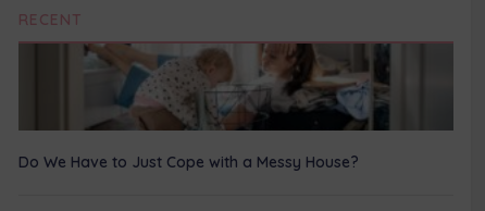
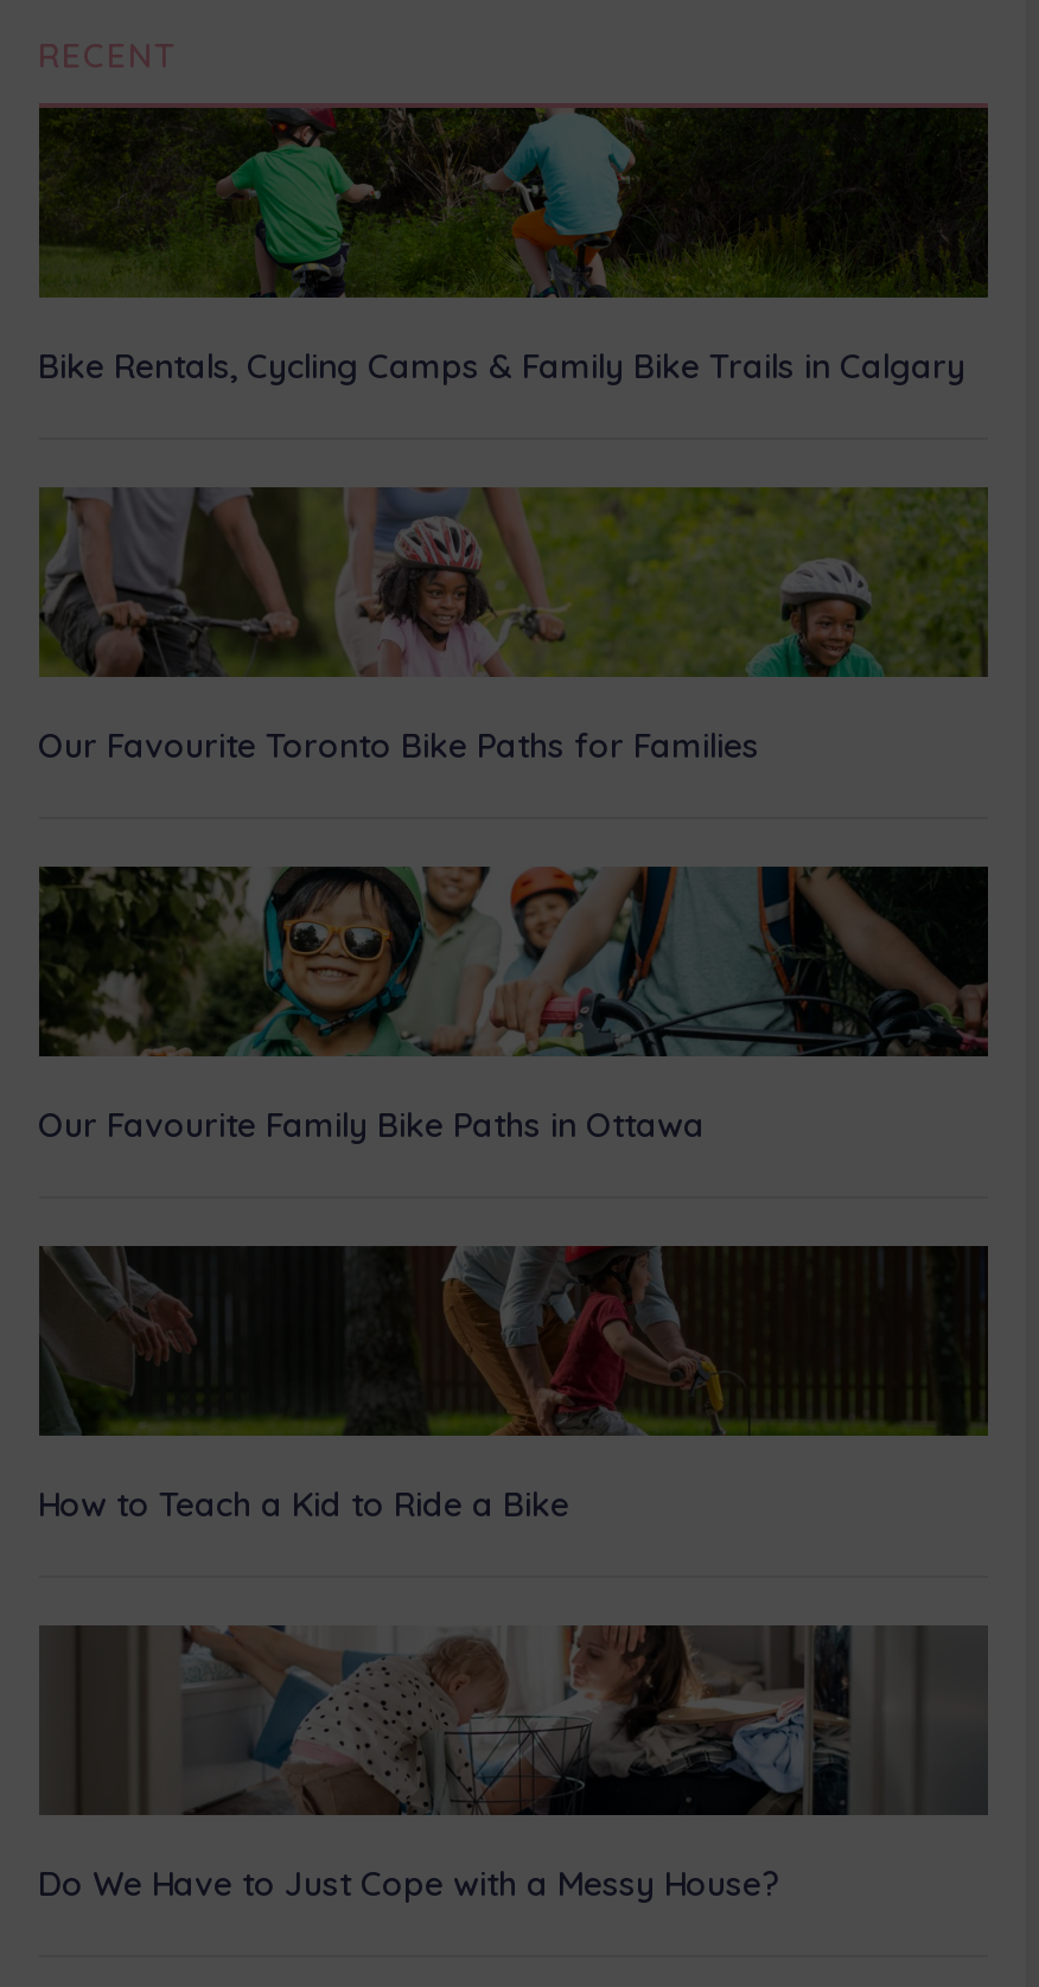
+ [image]
+ Our Favourite Toronto Bike Paths for Families

+ [image]
+ Our Favourite Family Bike Paths in Ottawa

+ [image]
+ How to Teach a Kid to Ride a Bike

+ [image]
+ Bike Rentals, Cycling Camps & Family Bike Trails in Calgary
